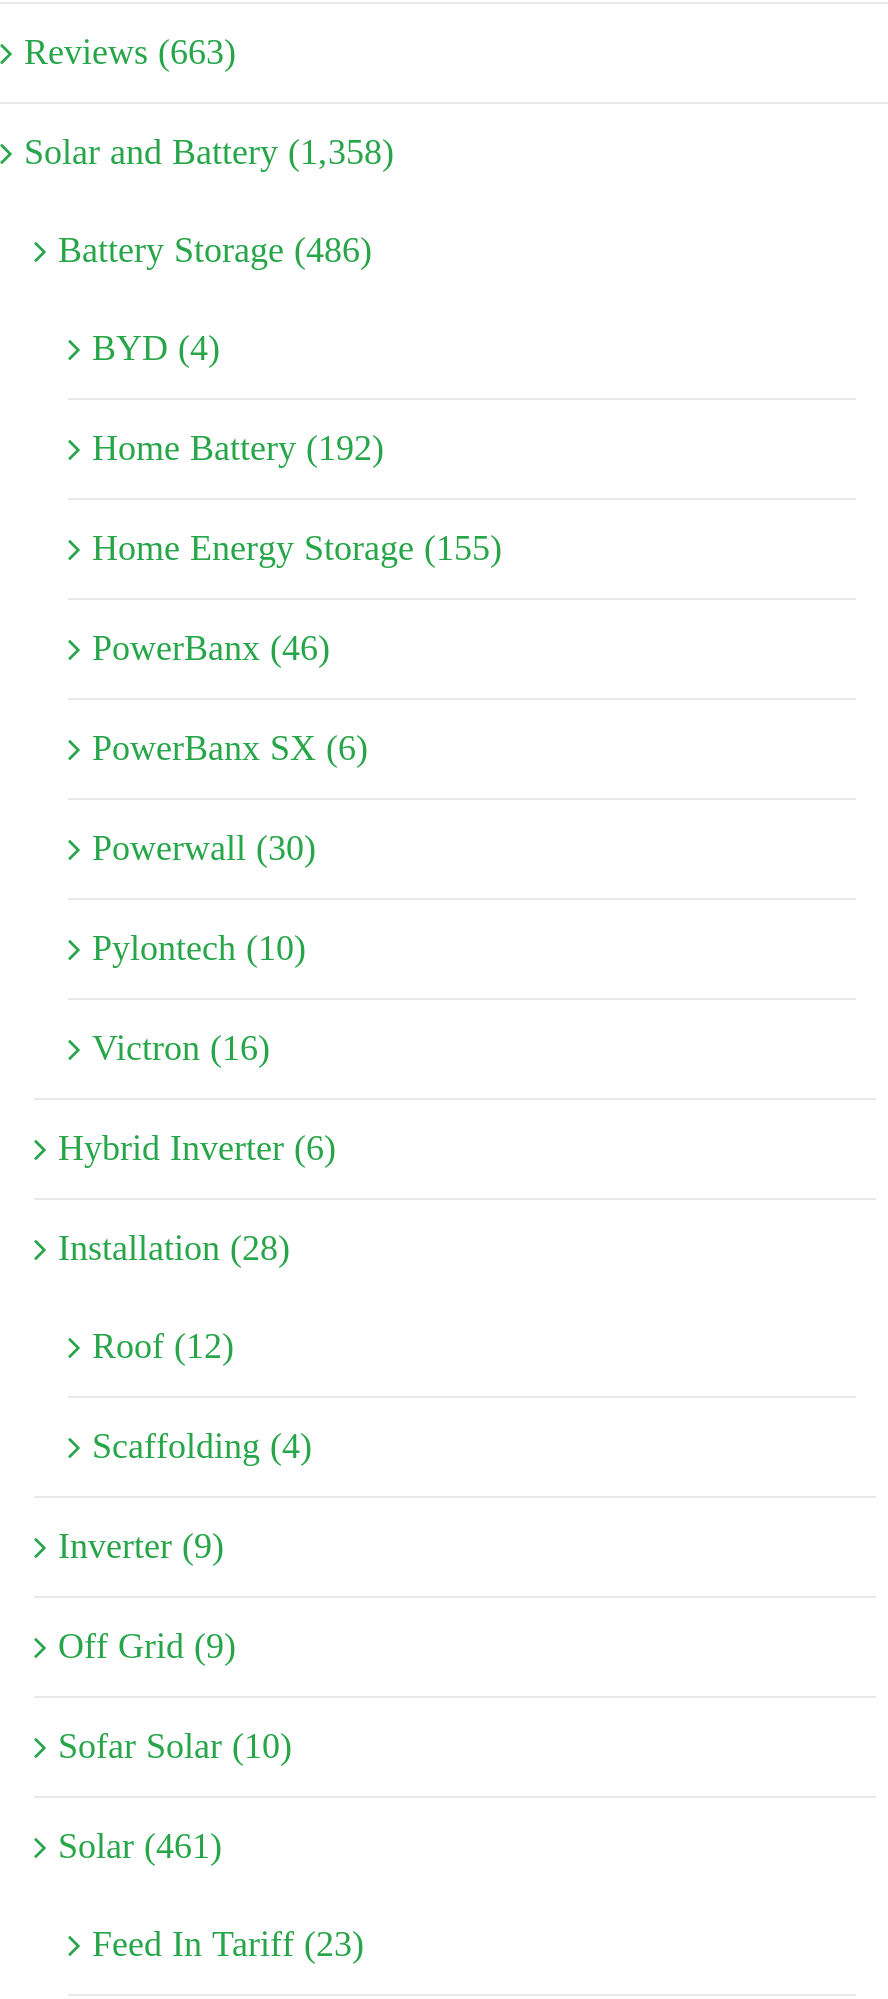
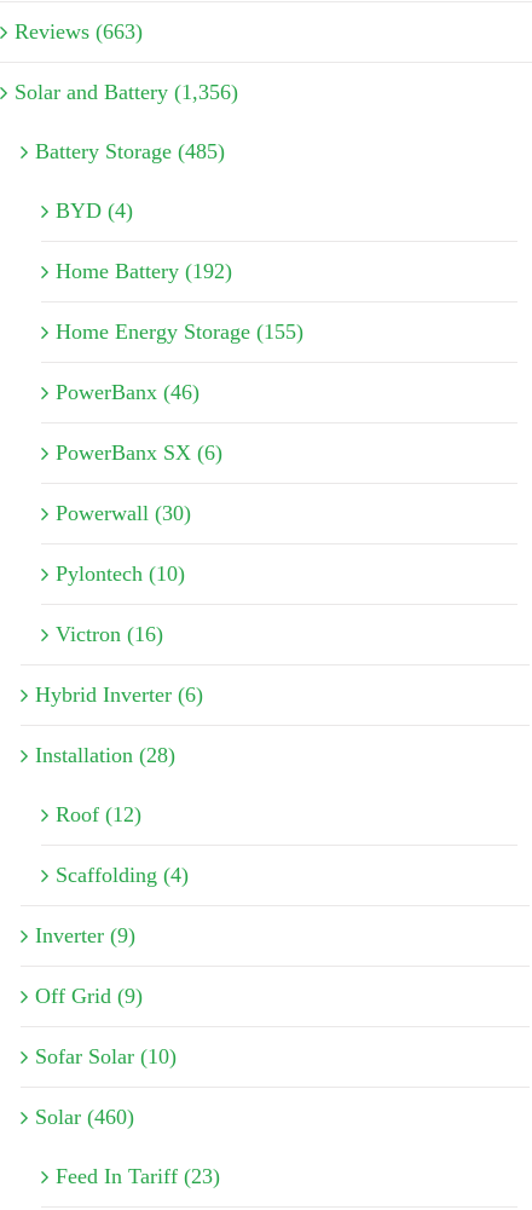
- Solar and Battery (1,358)
+ Solar and Battery (1,356)

- Battery Storage (486)
+ Battery Storage (485)

- Solar (461)
+ Solar (460)
